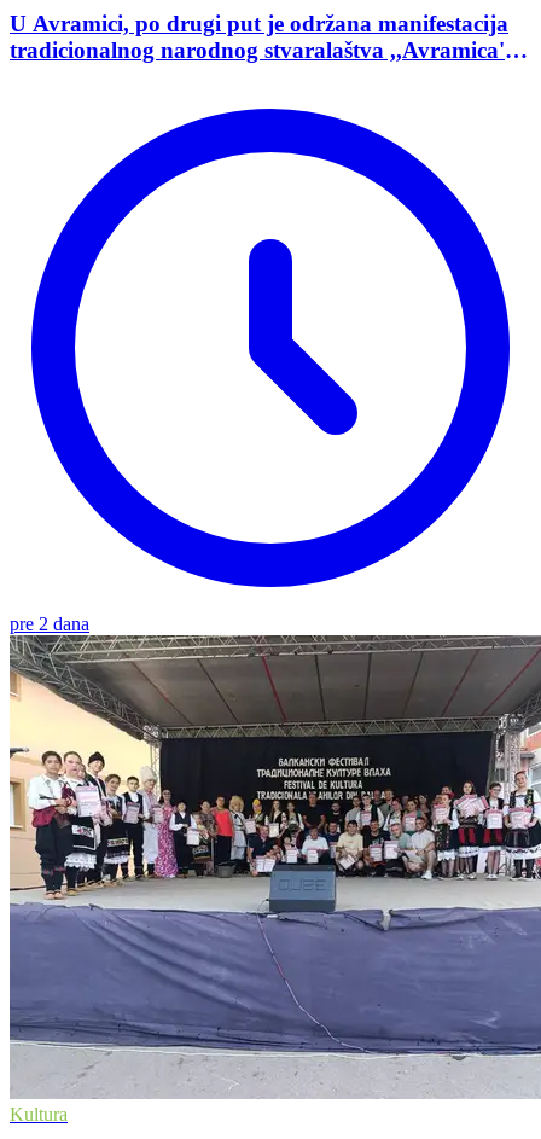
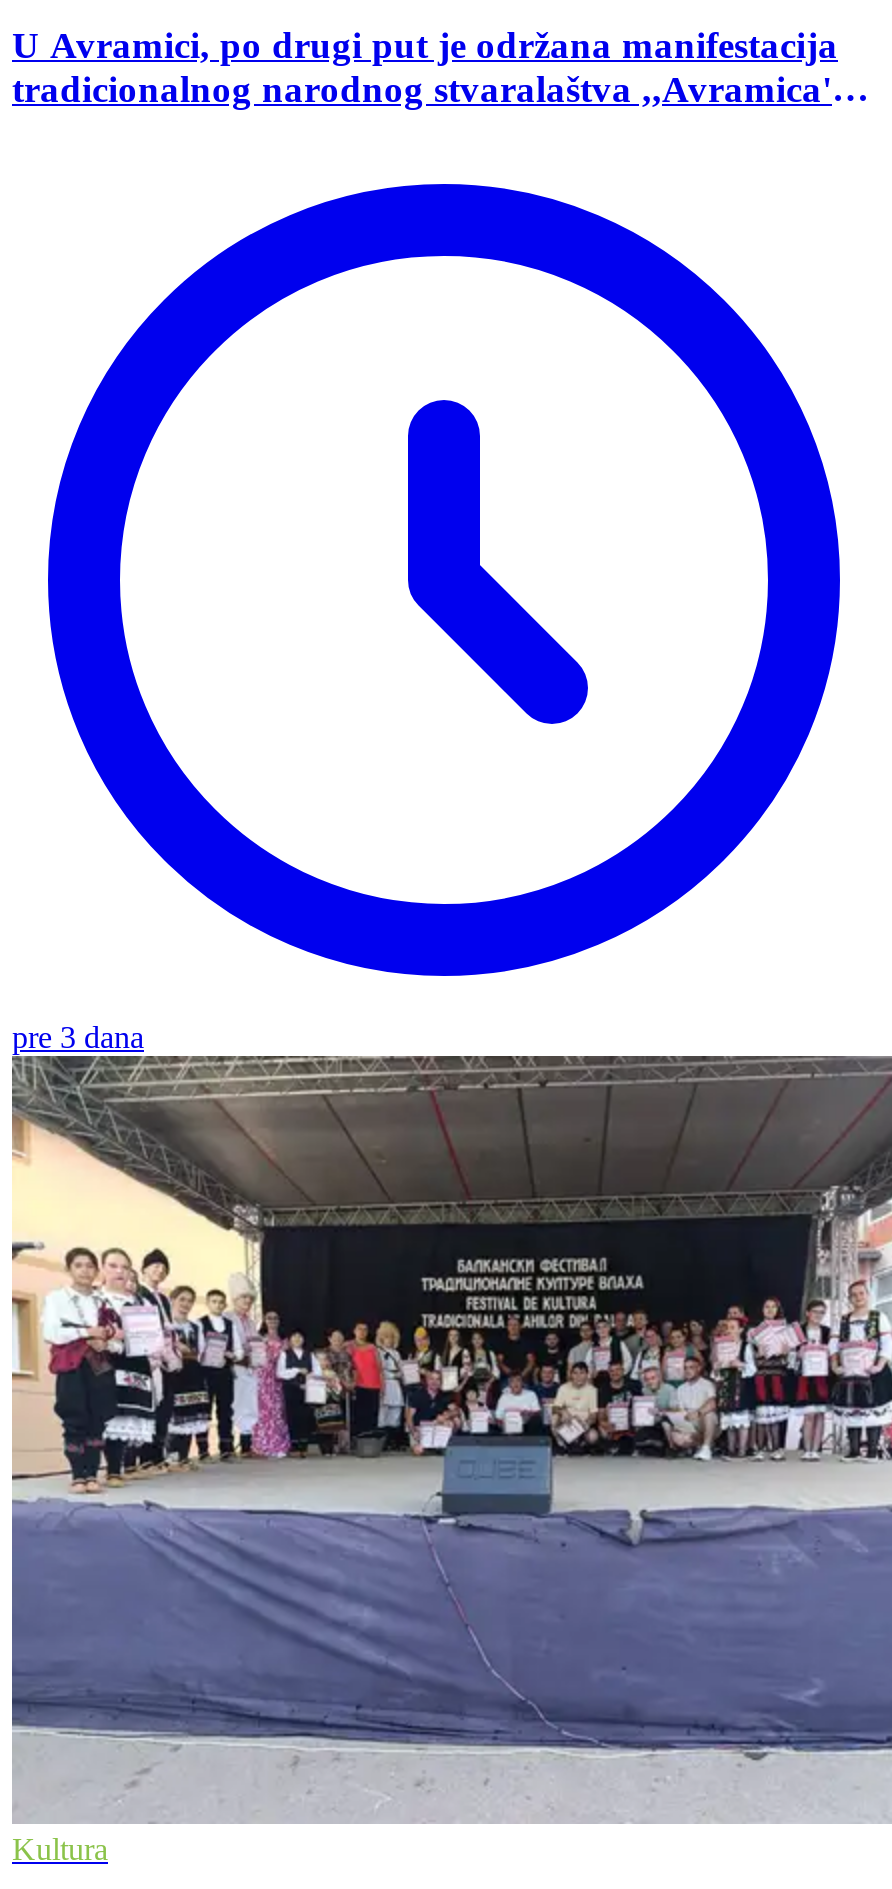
- pre 2 dana
+ pre 3 dana
